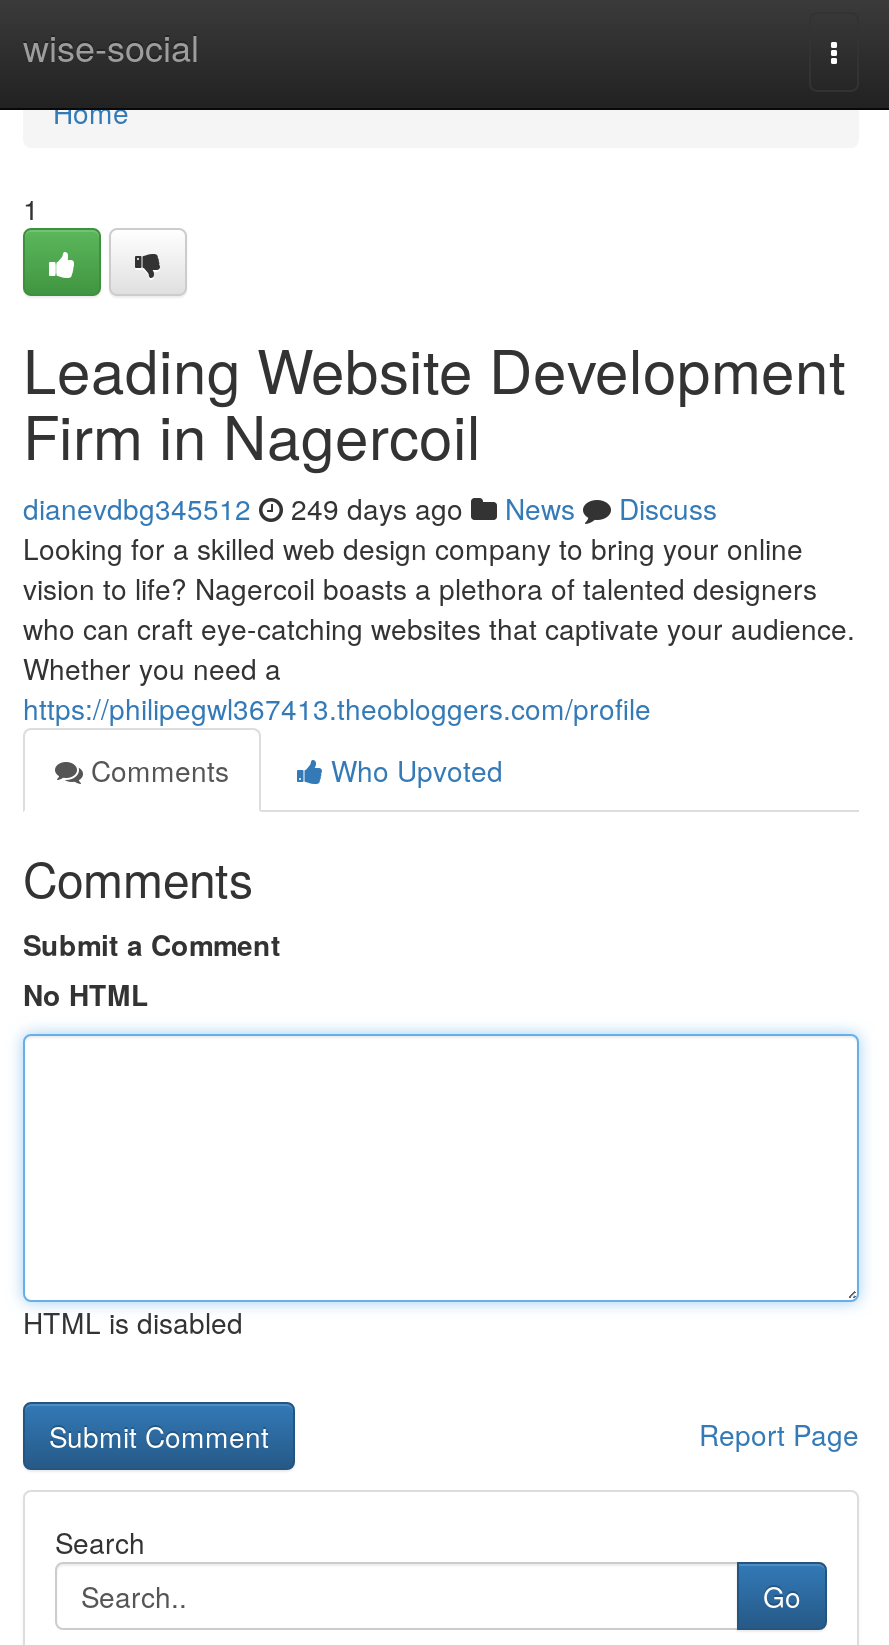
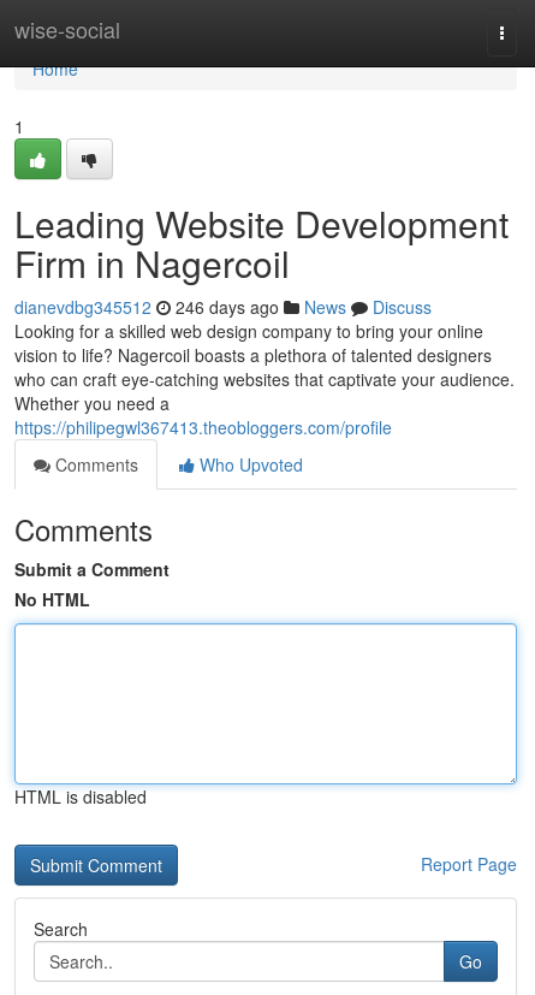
- dianevdbg345512 249 days ago News Discuss
+ dianevdbg345512 246 days ago News Discuss
